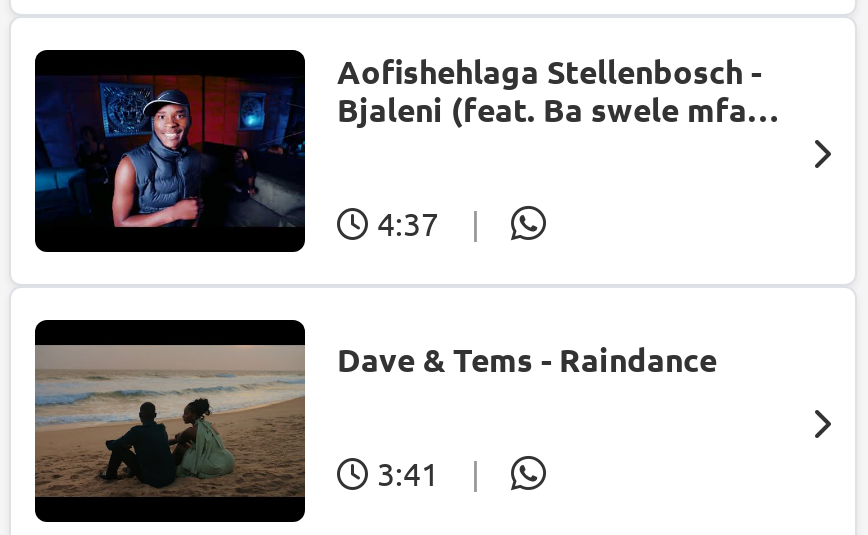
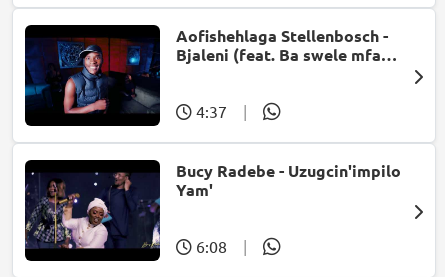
- [image]
- Dave & Tems - Raindance
+ [image]
+ Bucy Radebe - Uzugcin'impilo
+ Yam'

- 3:41
+ 6:08
